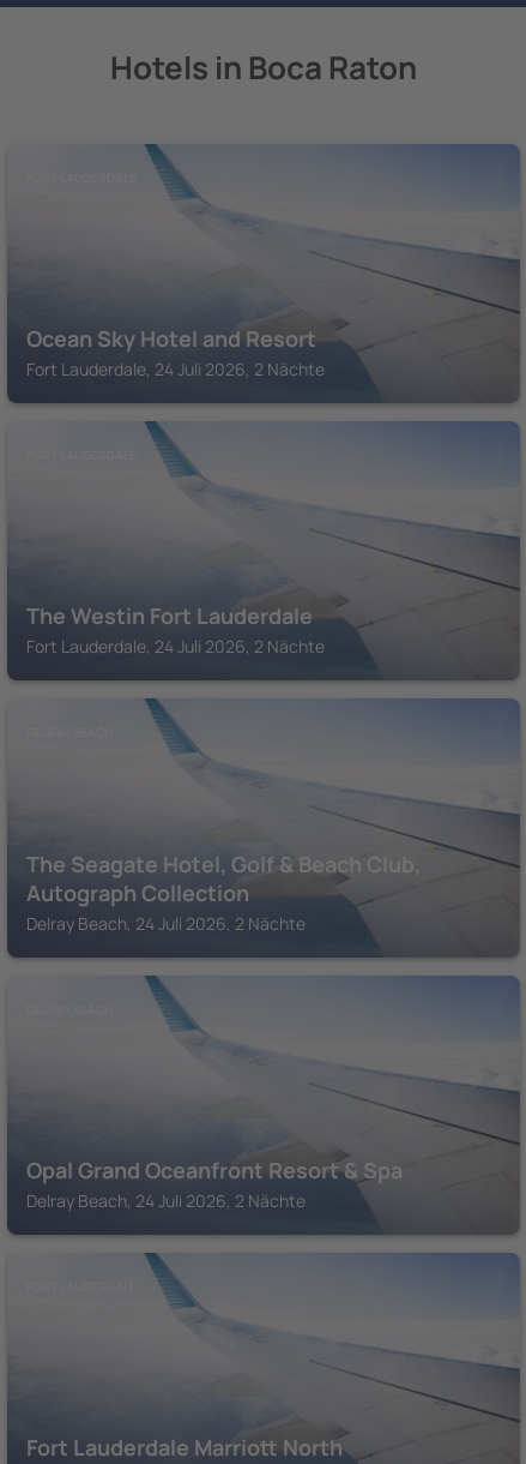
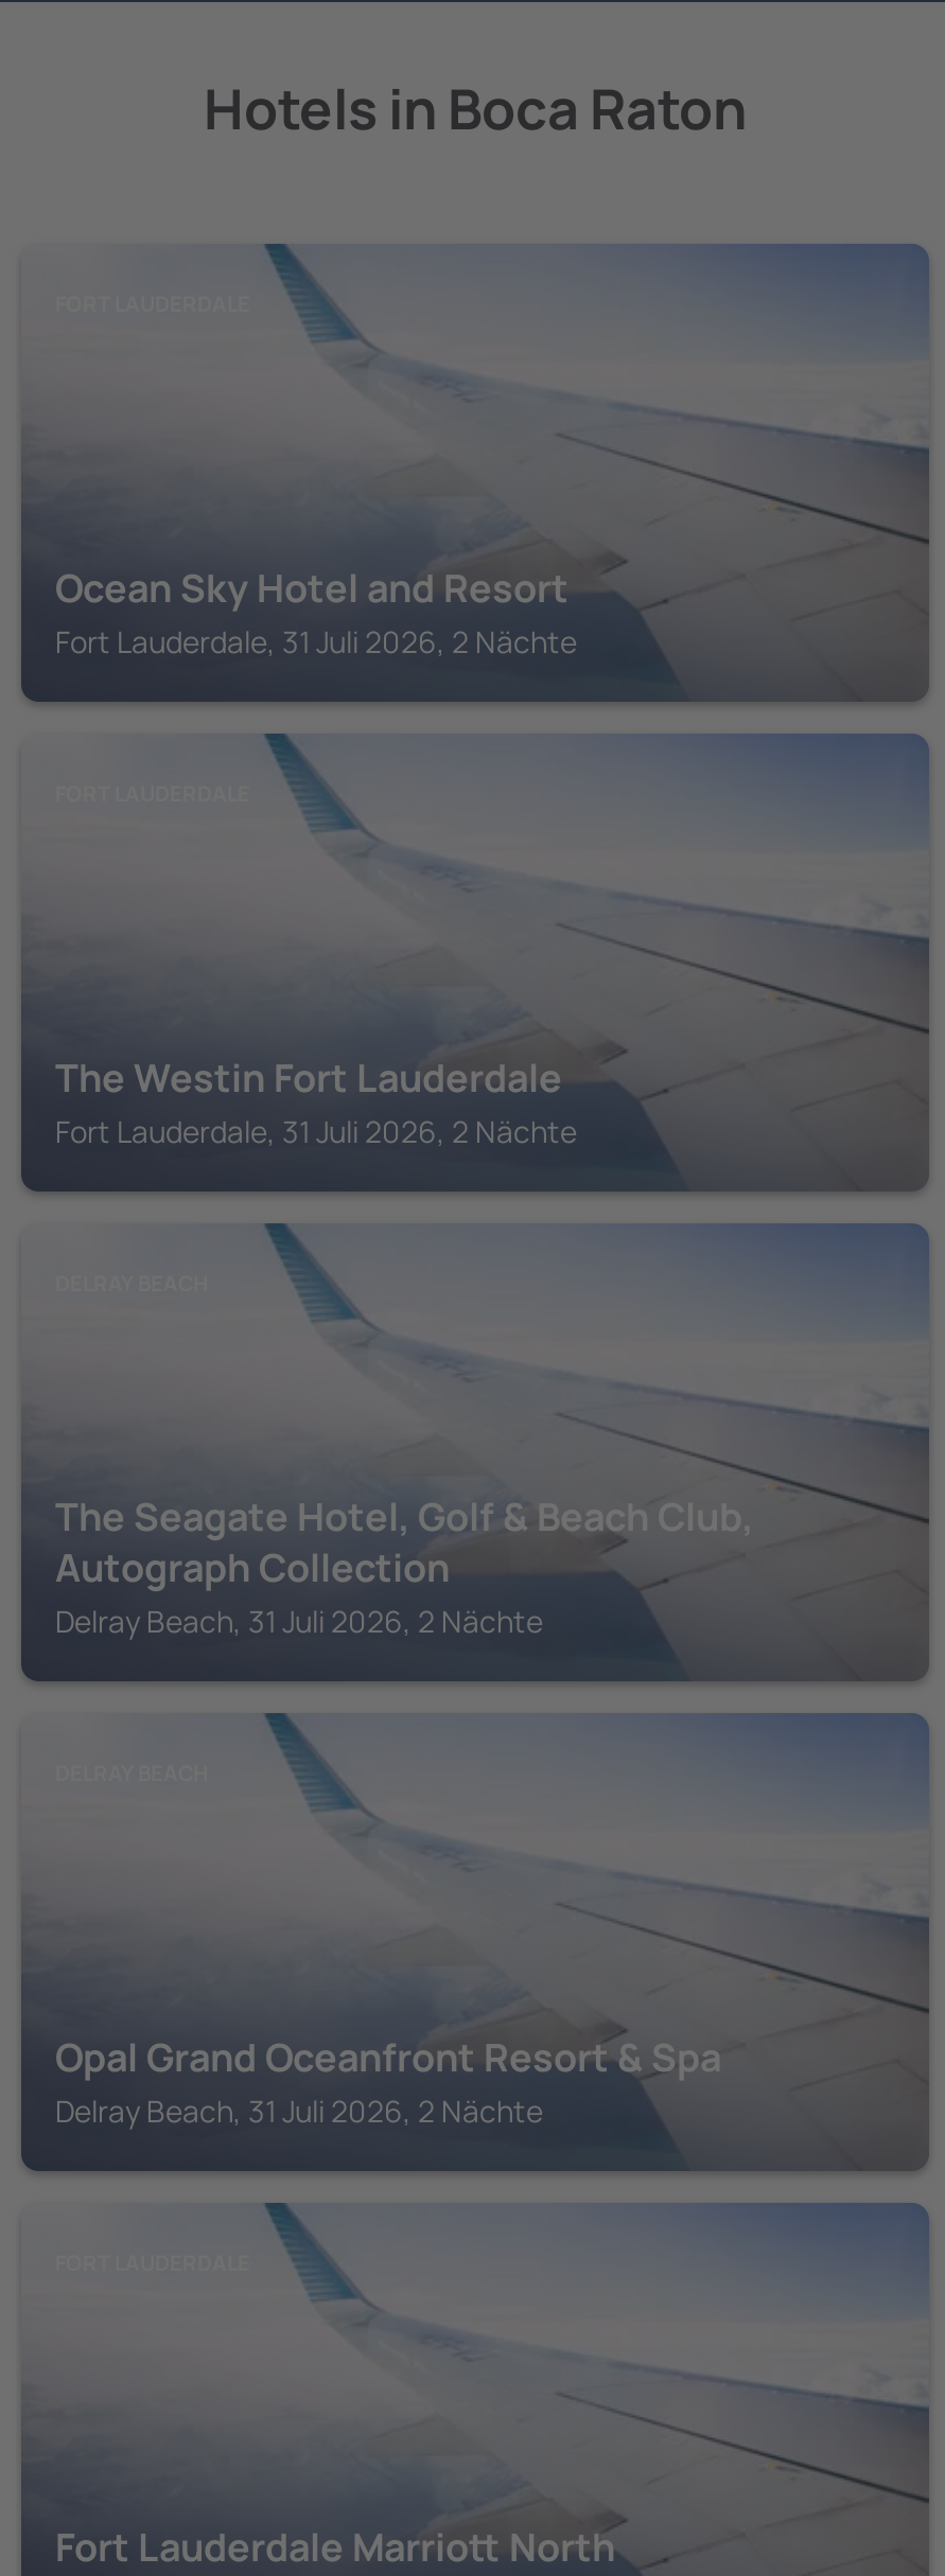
- Fort Lauderdale, 24 Juli 2026, 2 Nächte
+ Fort Lauderdale, 31 Juli 2026, 2 Nächte

- Fort Lauderdale, 24 Juli 2026, 2 Nächte
+ Fort Lauderdale, 31 Juli 2026, 2 Nächte

- Delray Beach, 24 Juli 2026, 2 Nächte
+ Delray Beach, 31 Juli 2026, 2 Nächte

- Delray Beach, 24 Juli 2026, 2 Nächte
+ Delray Beach, 31 Juli 2026, 2 Nächte
